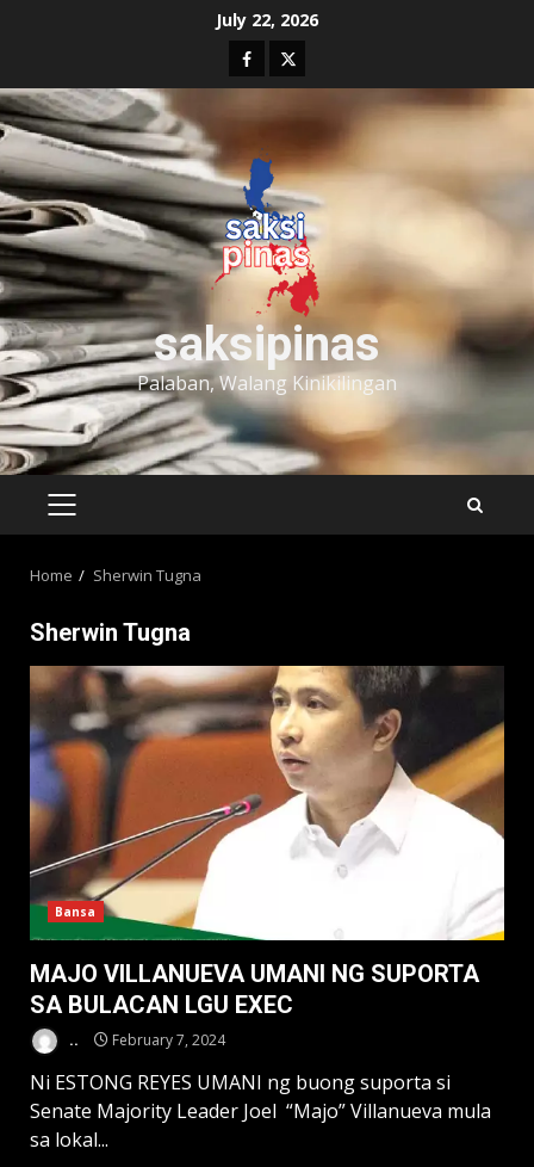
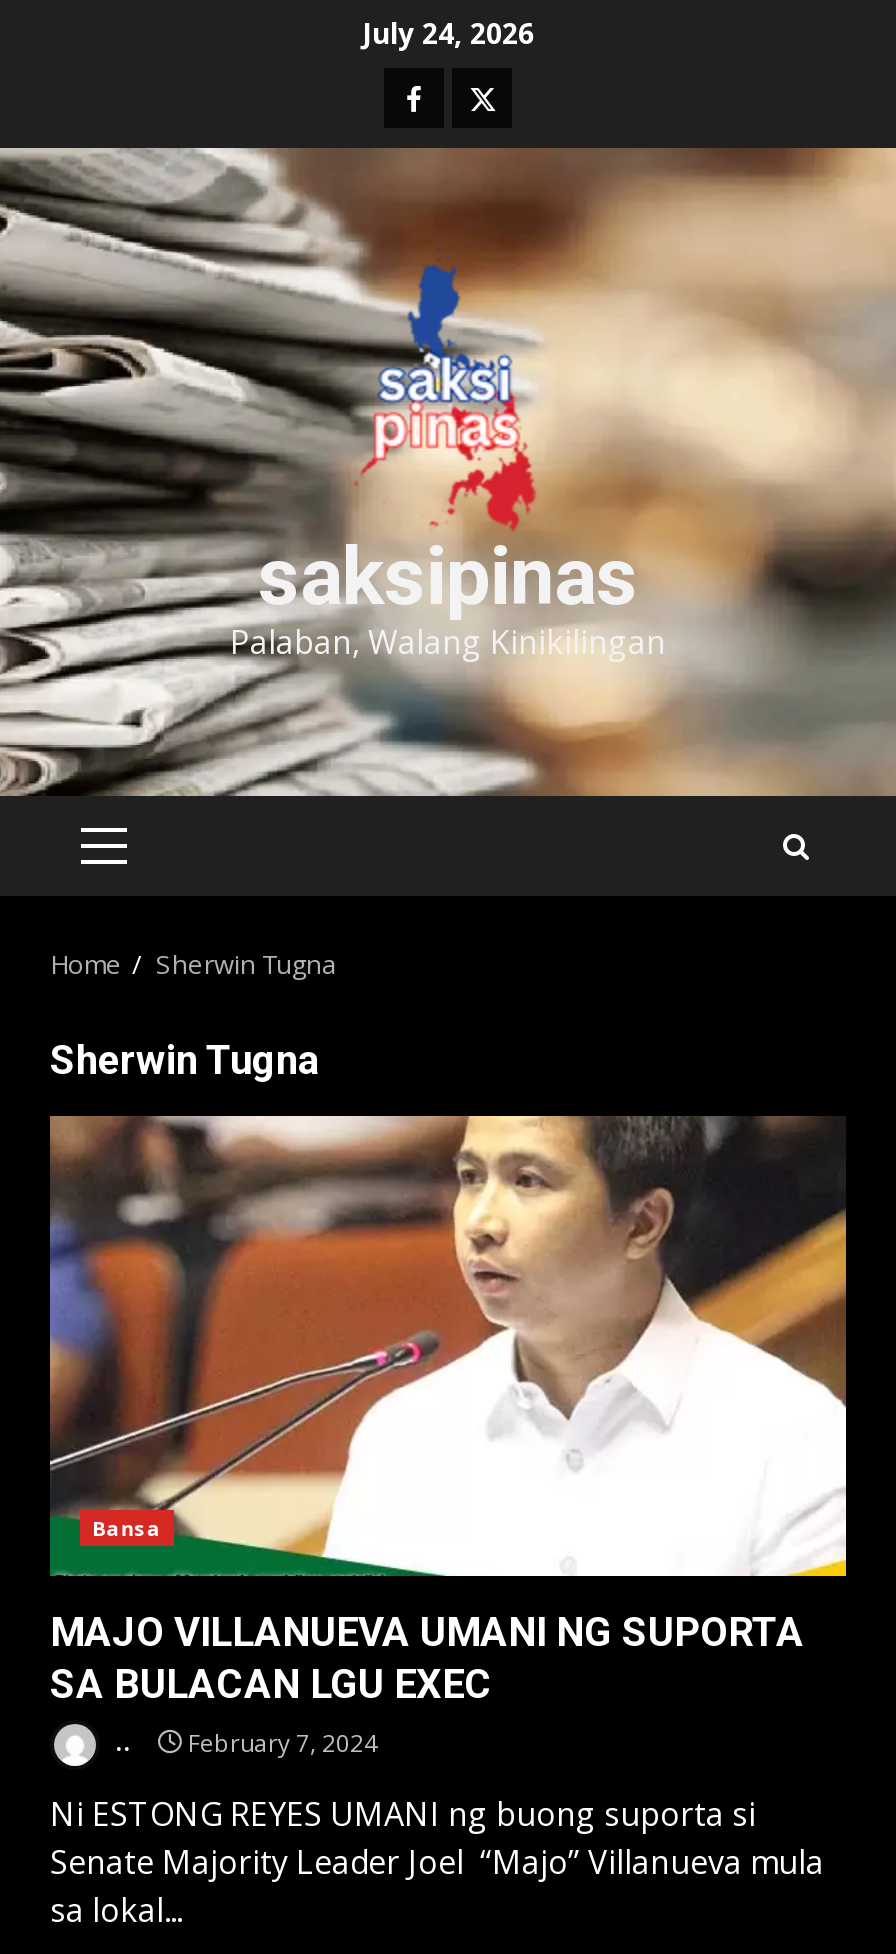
- July 22, 2026
+ July 24, 2026
